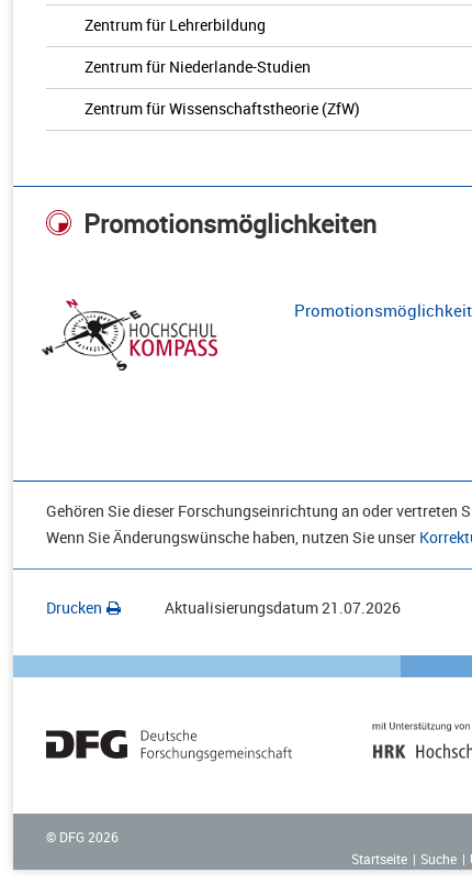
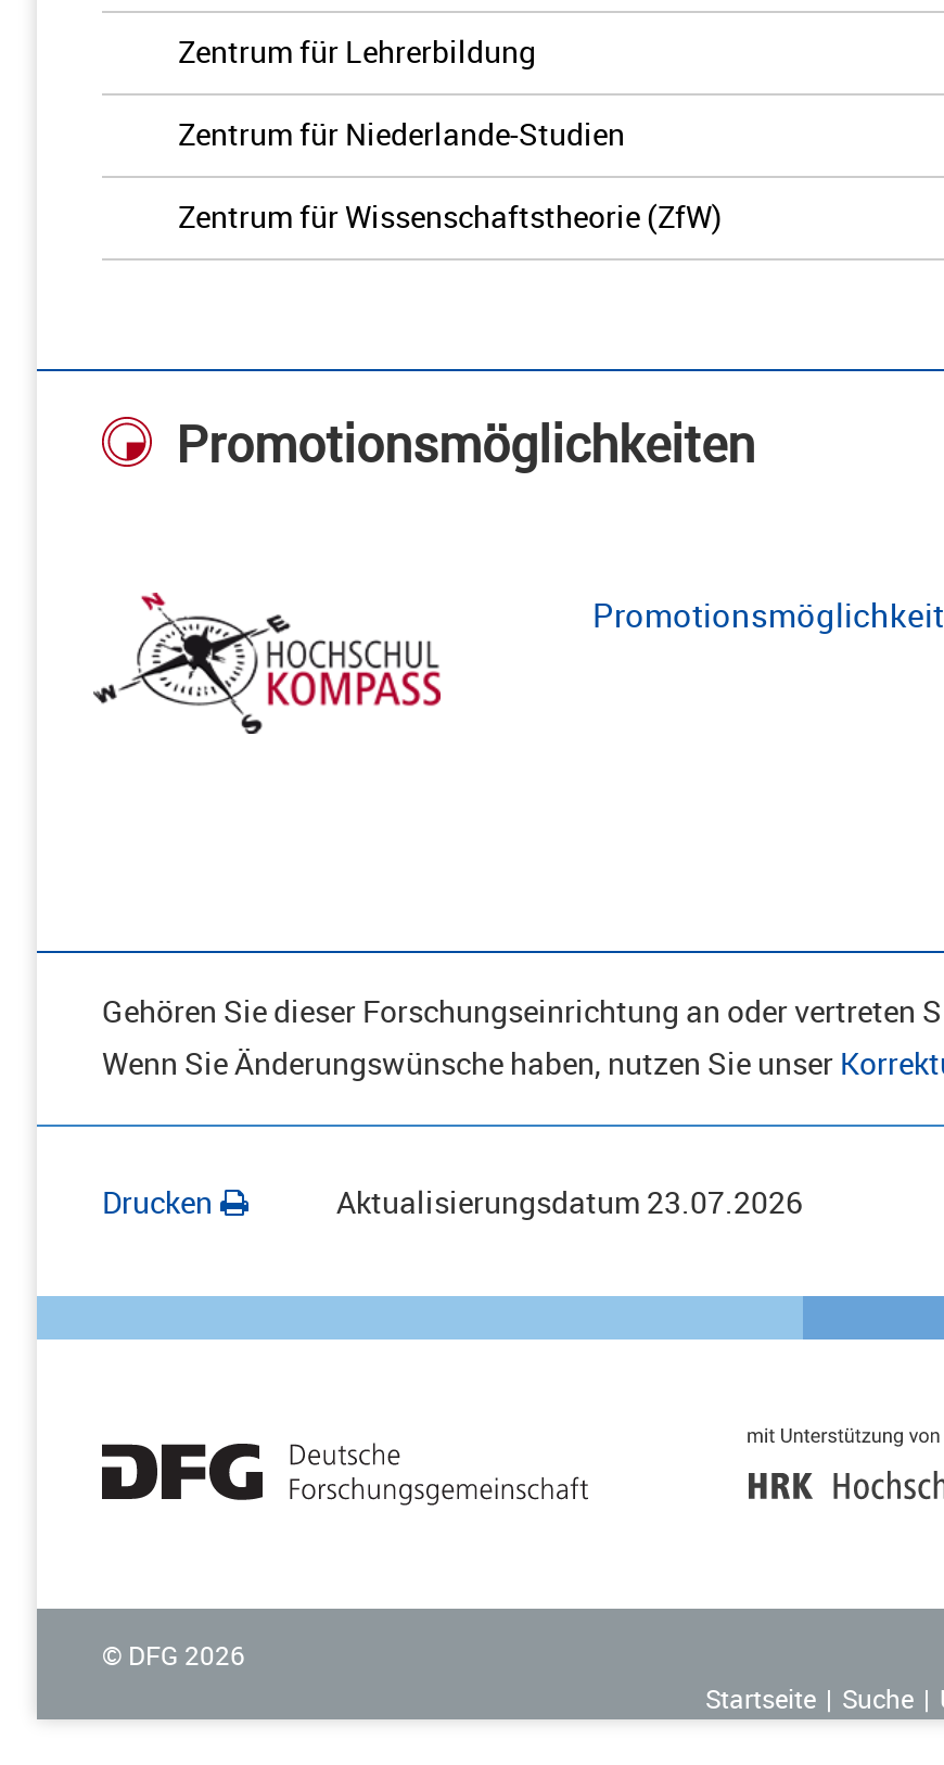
- Aktualisierungsdatum 21.07.2026
+ Aktualisierungsdatum 23.07.2026
